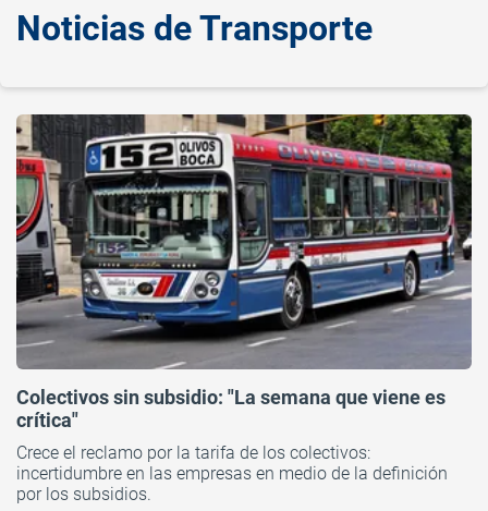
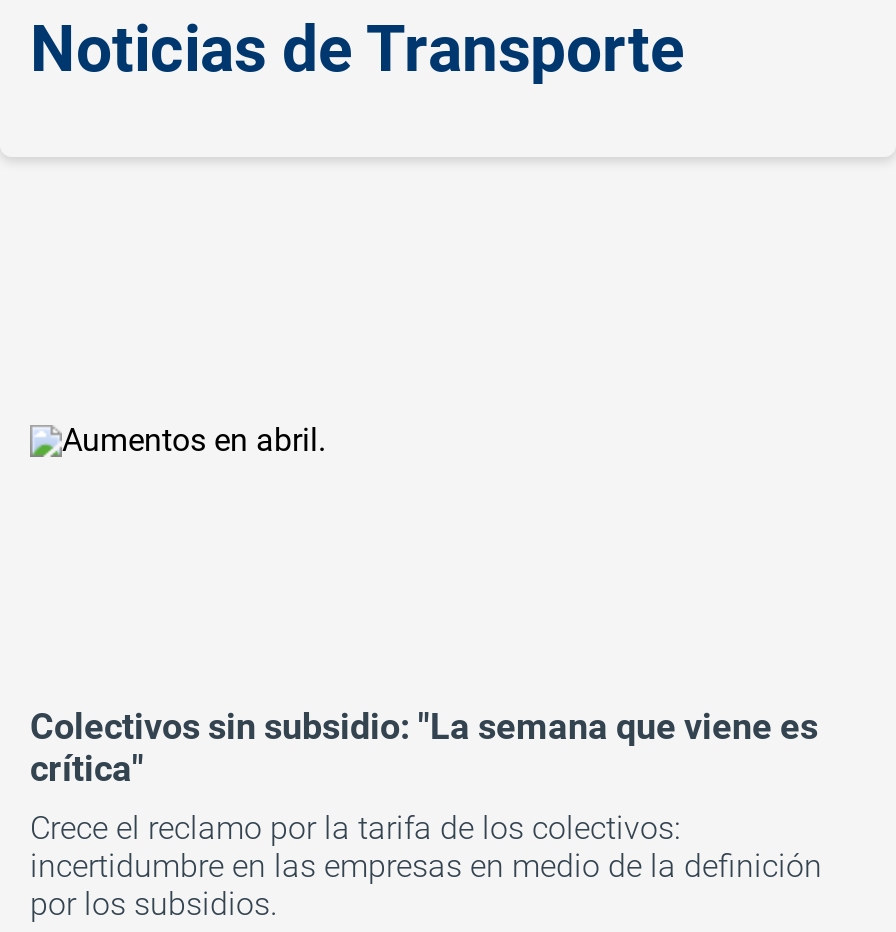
- [image]
